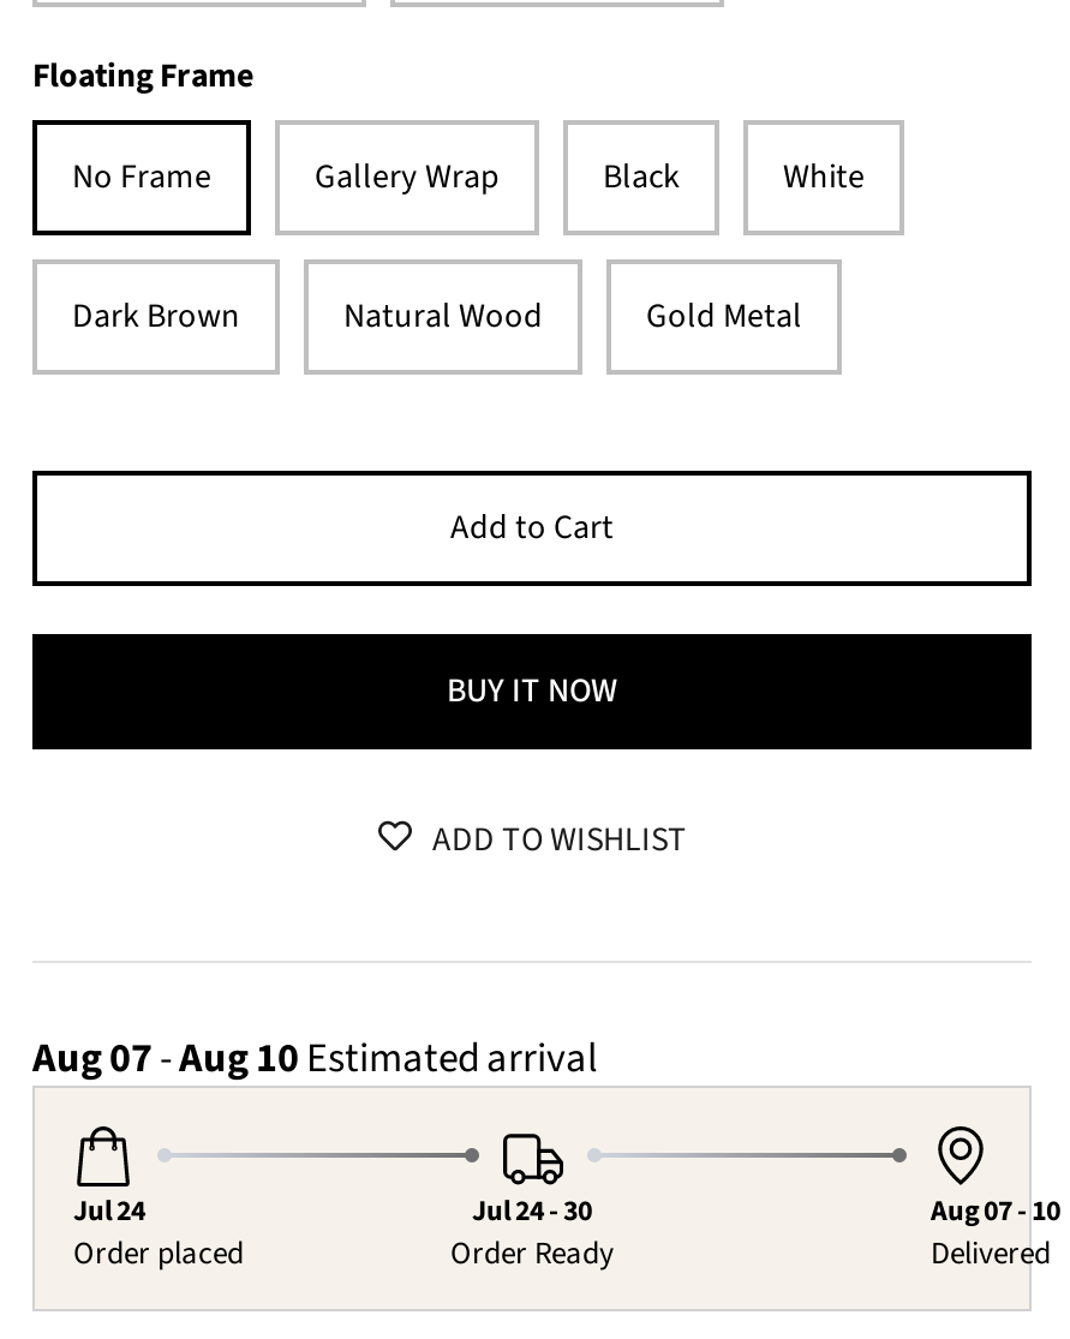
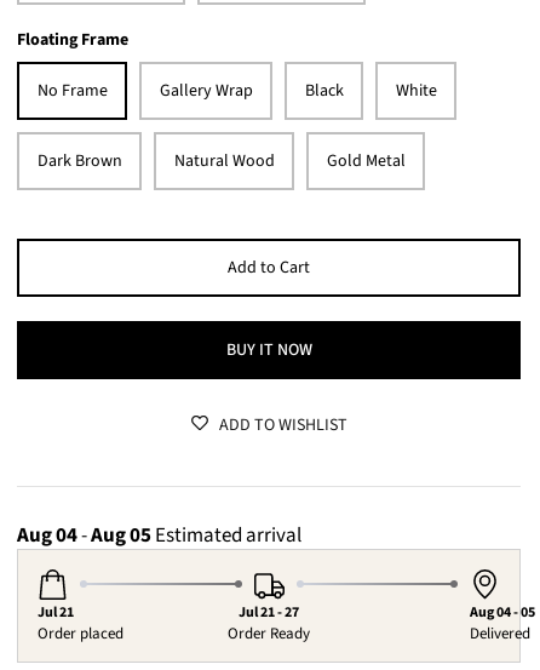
- Aug 07 - Aug 10 Estimated arrival
+ Aug 04 - Aug 05 Estimated arrival

- Jul 24
+ Jul 21

- Jul 24 - 30
+ Jul 21 - 27

- Aug 07 - 10
+ Aug 04 - 05
